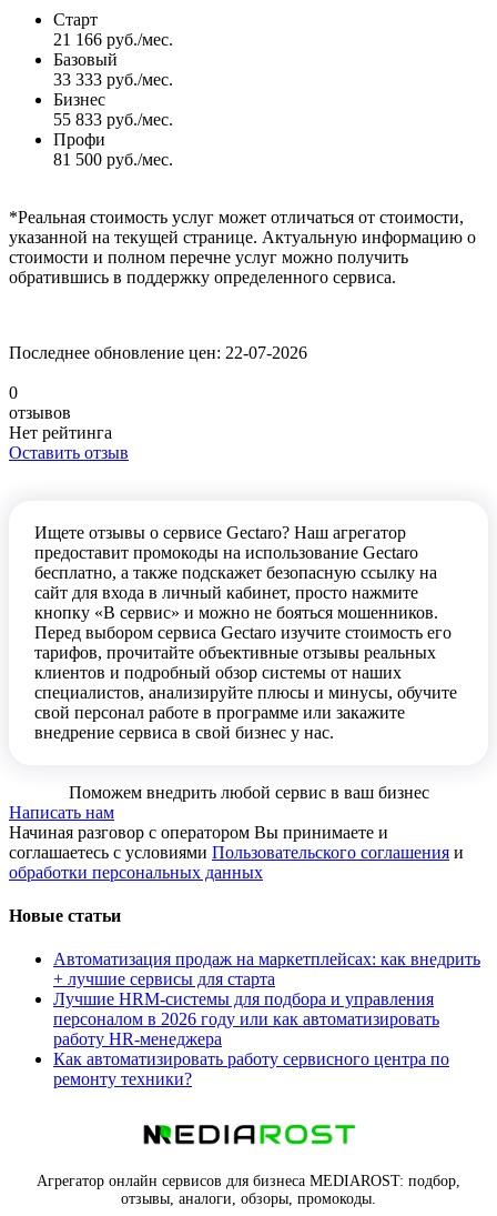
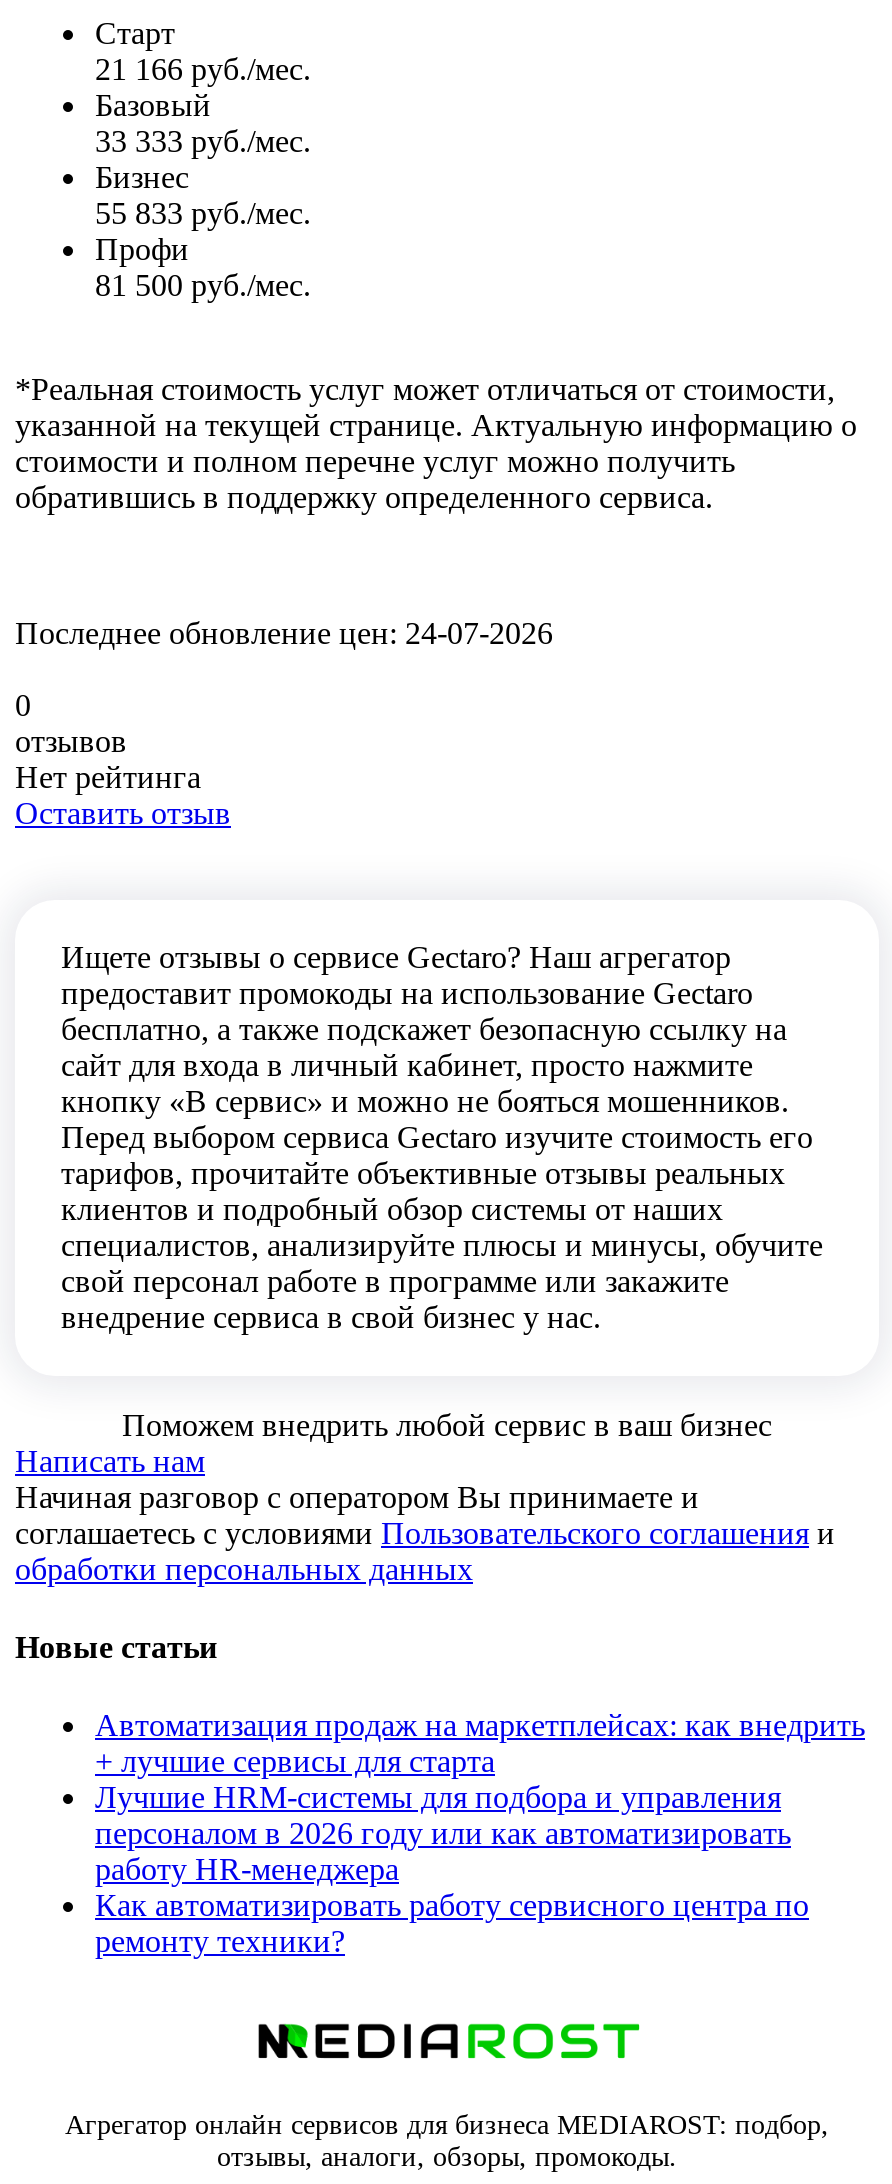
- Последнее обновление цен: 22-07-2026
+ Последнее обновление цен: 24-07-2026
